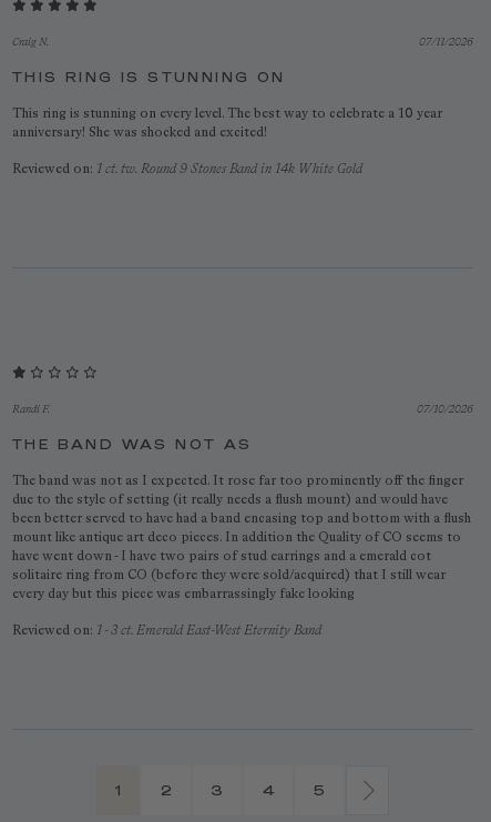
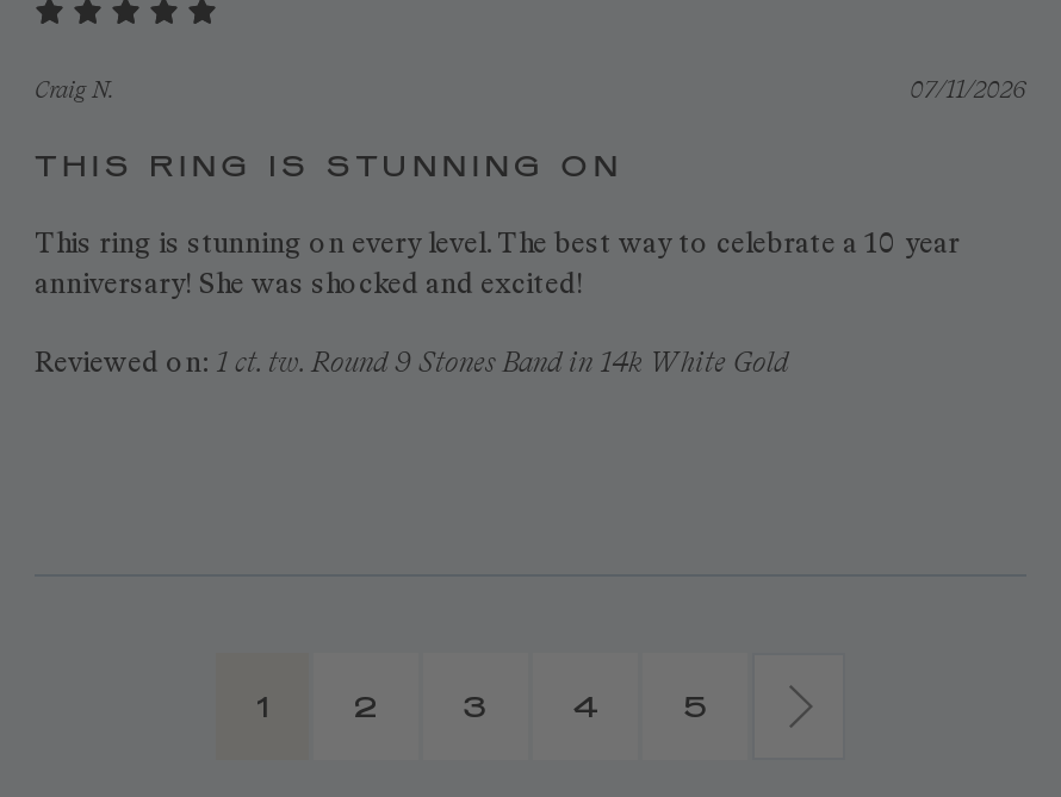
- Randi F.
- 07/10/2026
- THE BAND WAS NOT AS
- The band was not as I expected. It rose far too prominently off the finger
- due to the style of setting (it really needs a flush mount) and would have
- been better served to have had a band encasing top and bottom with a flush
- mount like antique art deco pieces. In addition the Quality of CO seems to
- have went down - I have two pairs of stud earrings and a emerald cot
- solitaire ring from CO (before they were sold/acquired) that I still wear
- every day but this piece was embarrassingly fake looking
- Reviewed on: 1 - 3 ct. Emerald East-West Eternity Band
